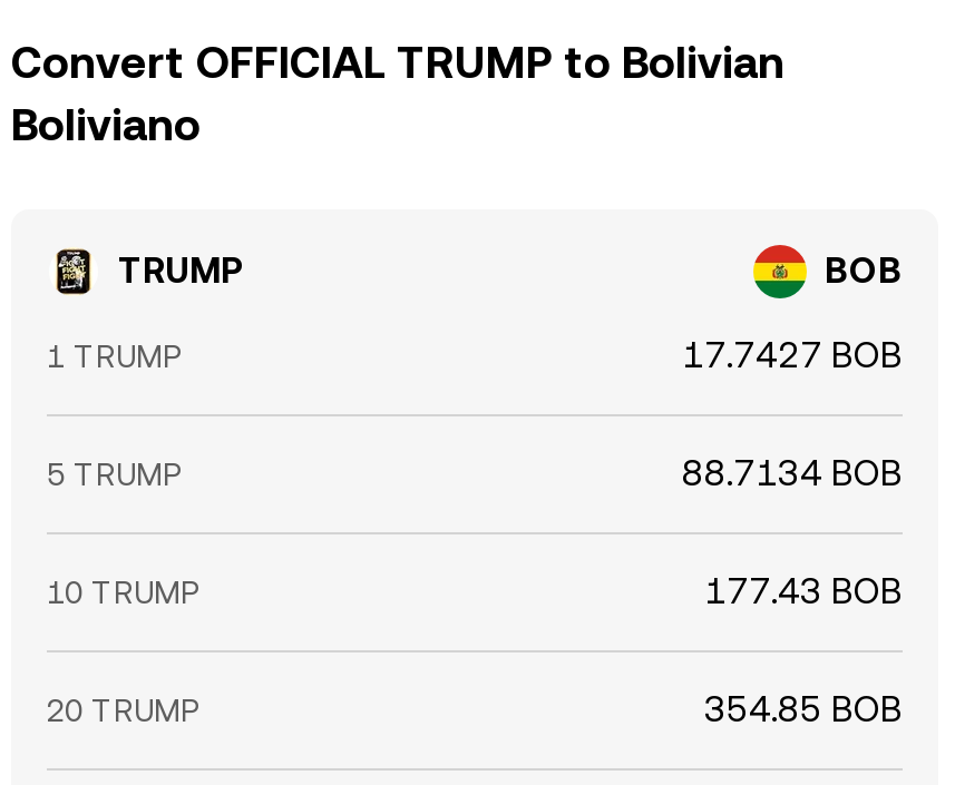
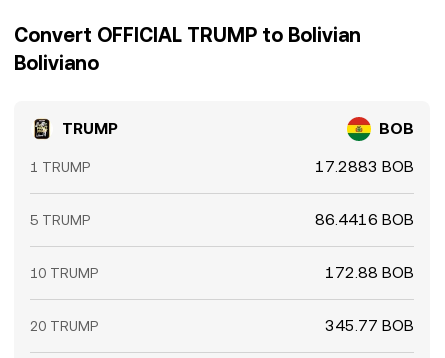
- 17.7427 BOB
+ 17.2883 BOB

- 88.7134 BOB
+ 86.4416 BOB

- 177.43 BOB
+ 172.88 BOB

- 354.85 BOB
+ 345.77 BOB
